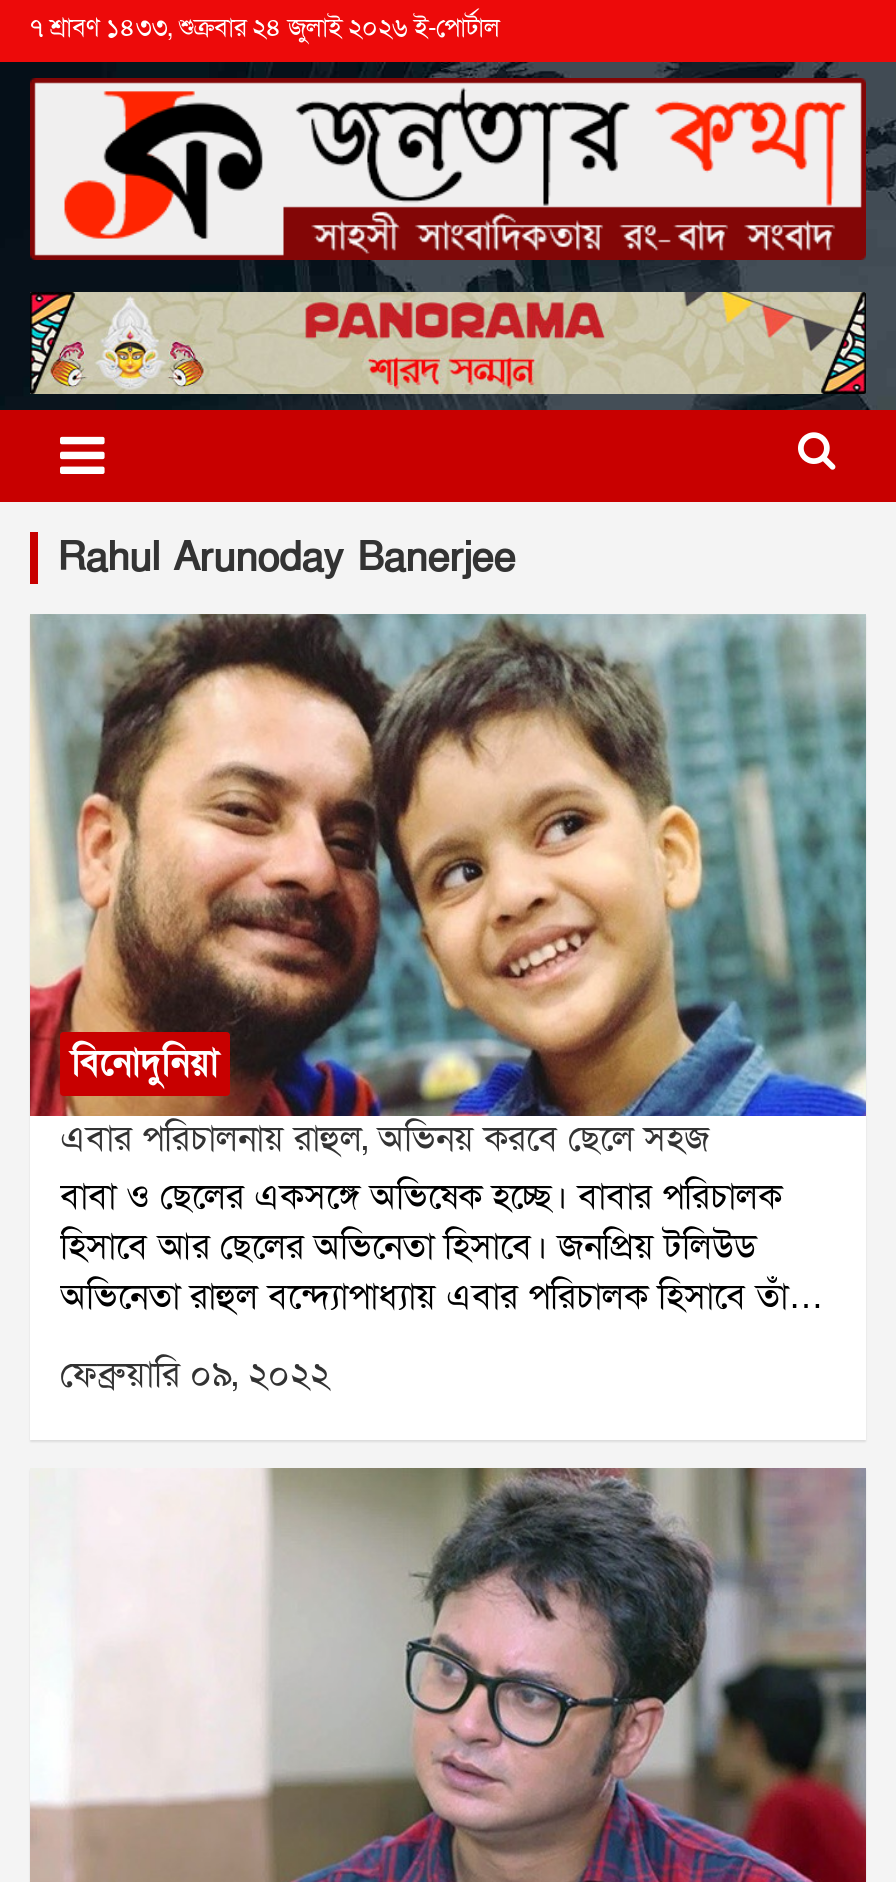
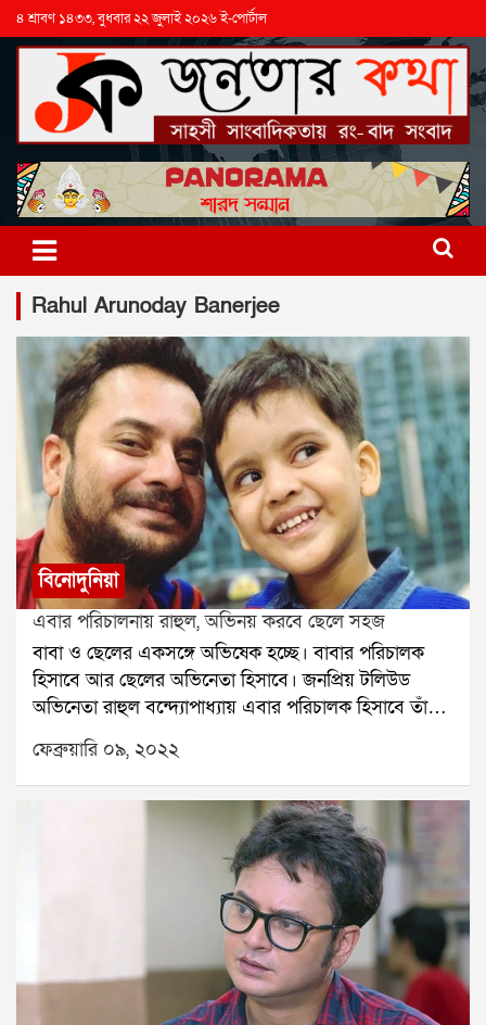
- ৭ শ্রাবণ ১৪৩৩, শুক্রবার ২৪ জুলাই ২০২৬ ই-পোর্টাল
+ ৪ শ্রাবণ ১৪৩৩, বুধবার ২২ জুলাই ২০২৬ ই-পোর্টাল
